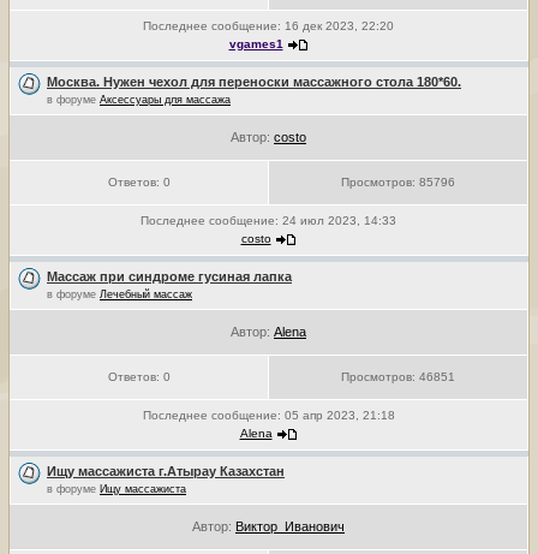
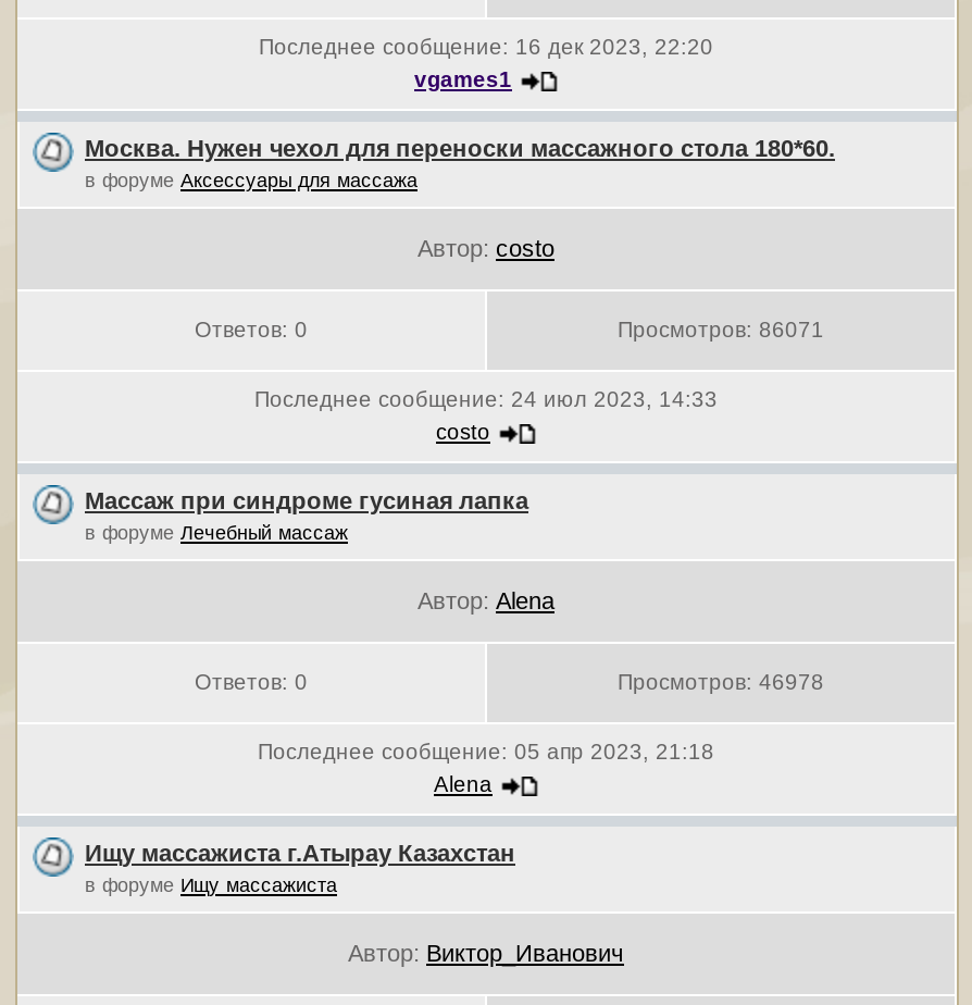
- Просмотров: 85796
+ Просмотров: 86071

- Просмотров: 46851
+ Просмотров: 46978
